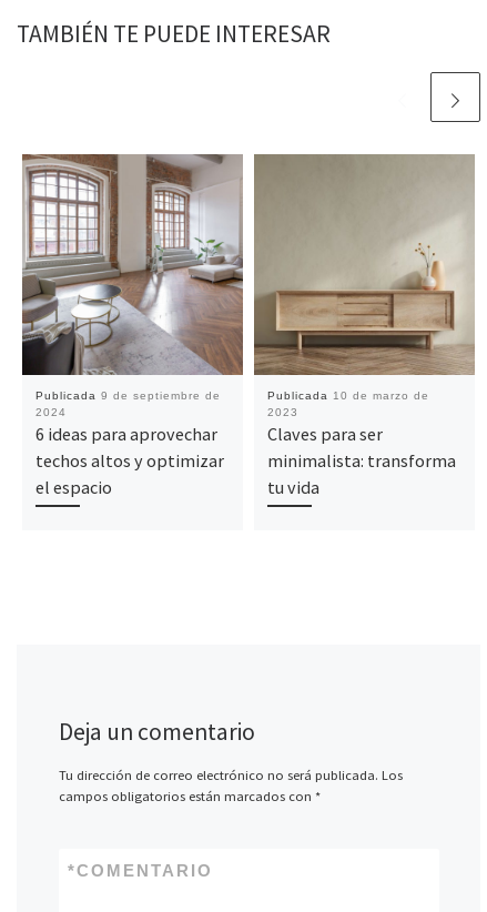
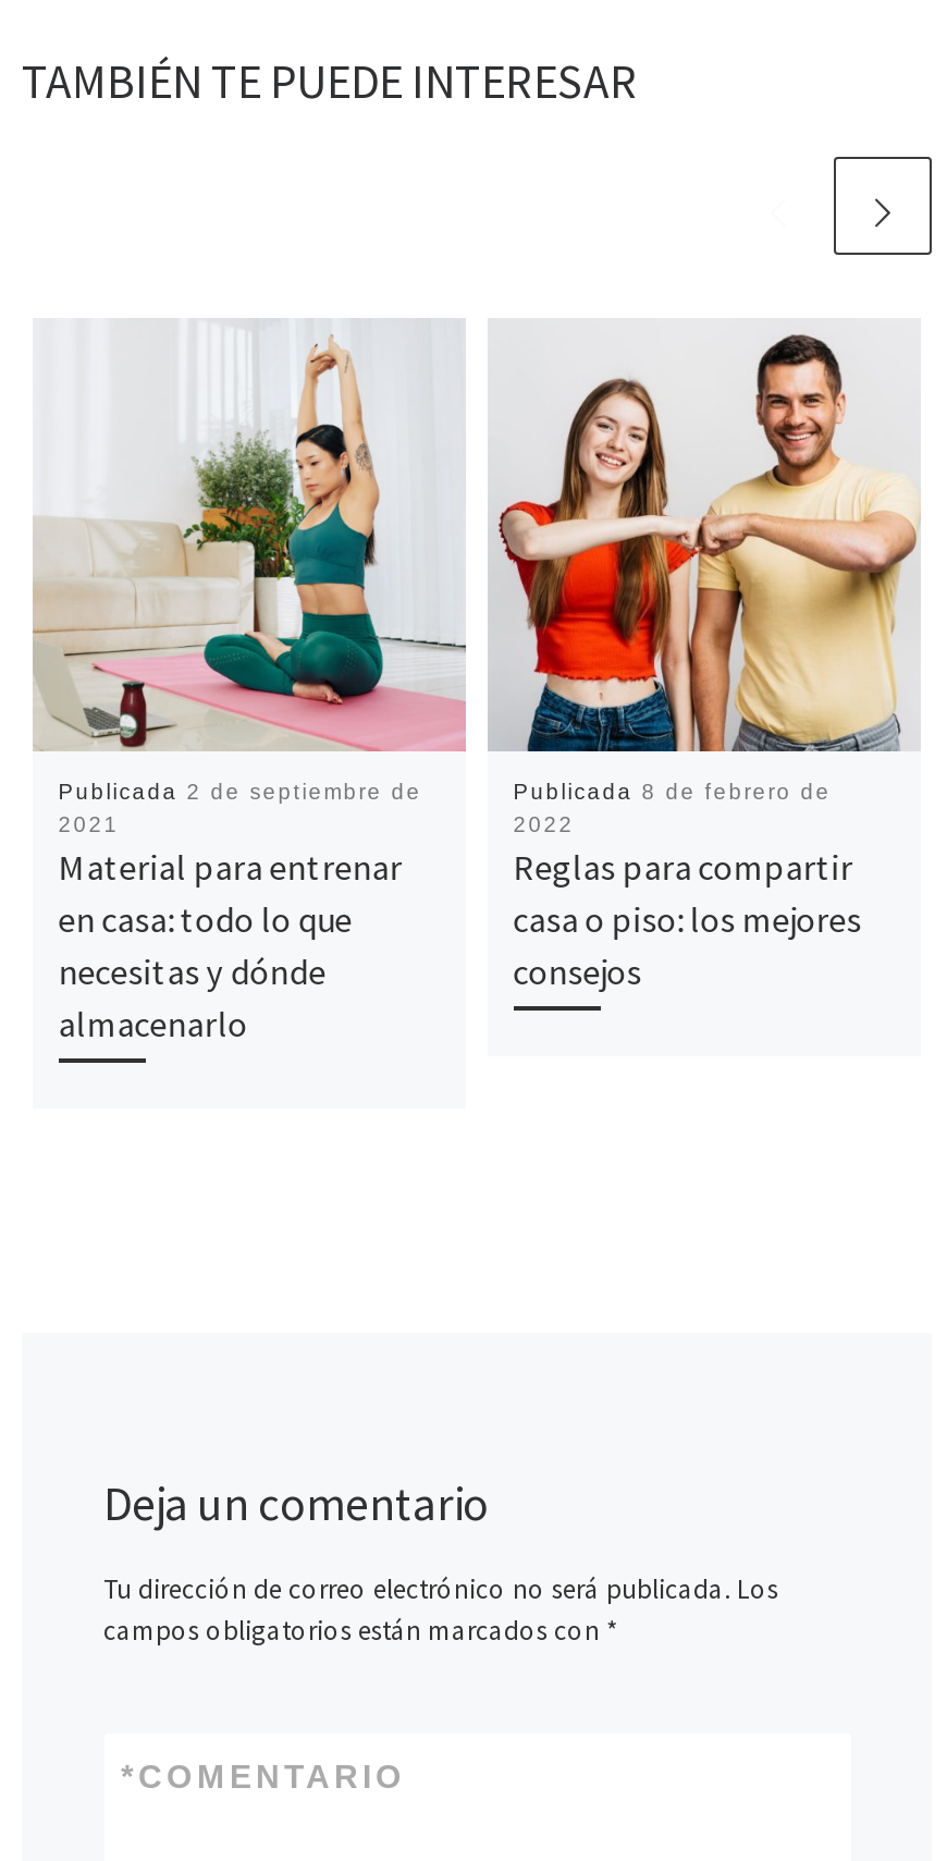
- [image]
- Publicada 9 de septiembre de
- 2024
- 6 ideas para aprovechar
- techos altos y optimizar
- el espacio
+ [image]
+ Publicada 2 de septiembre de
+ 2021
+ Material para entrenar
+ en casa: todo lo que
+ necesitas y dónde
+ almacenarlo

- [image]
- Publicada 10 de marzo de
- 2023
- Claves para ser
- minimalista: transforma
- tu vida
+ [image]
+ Publicada 8 de febrero de
+ 2022
+ Reglas para compartir
+ casa o piso: los mejores
+ consejos
